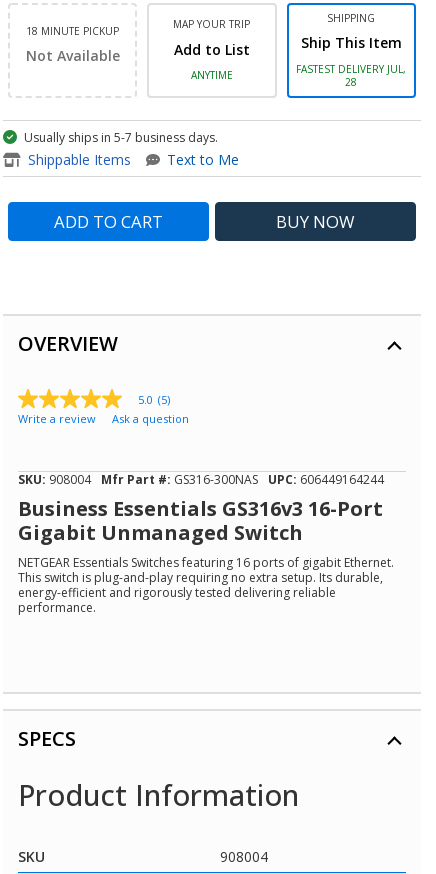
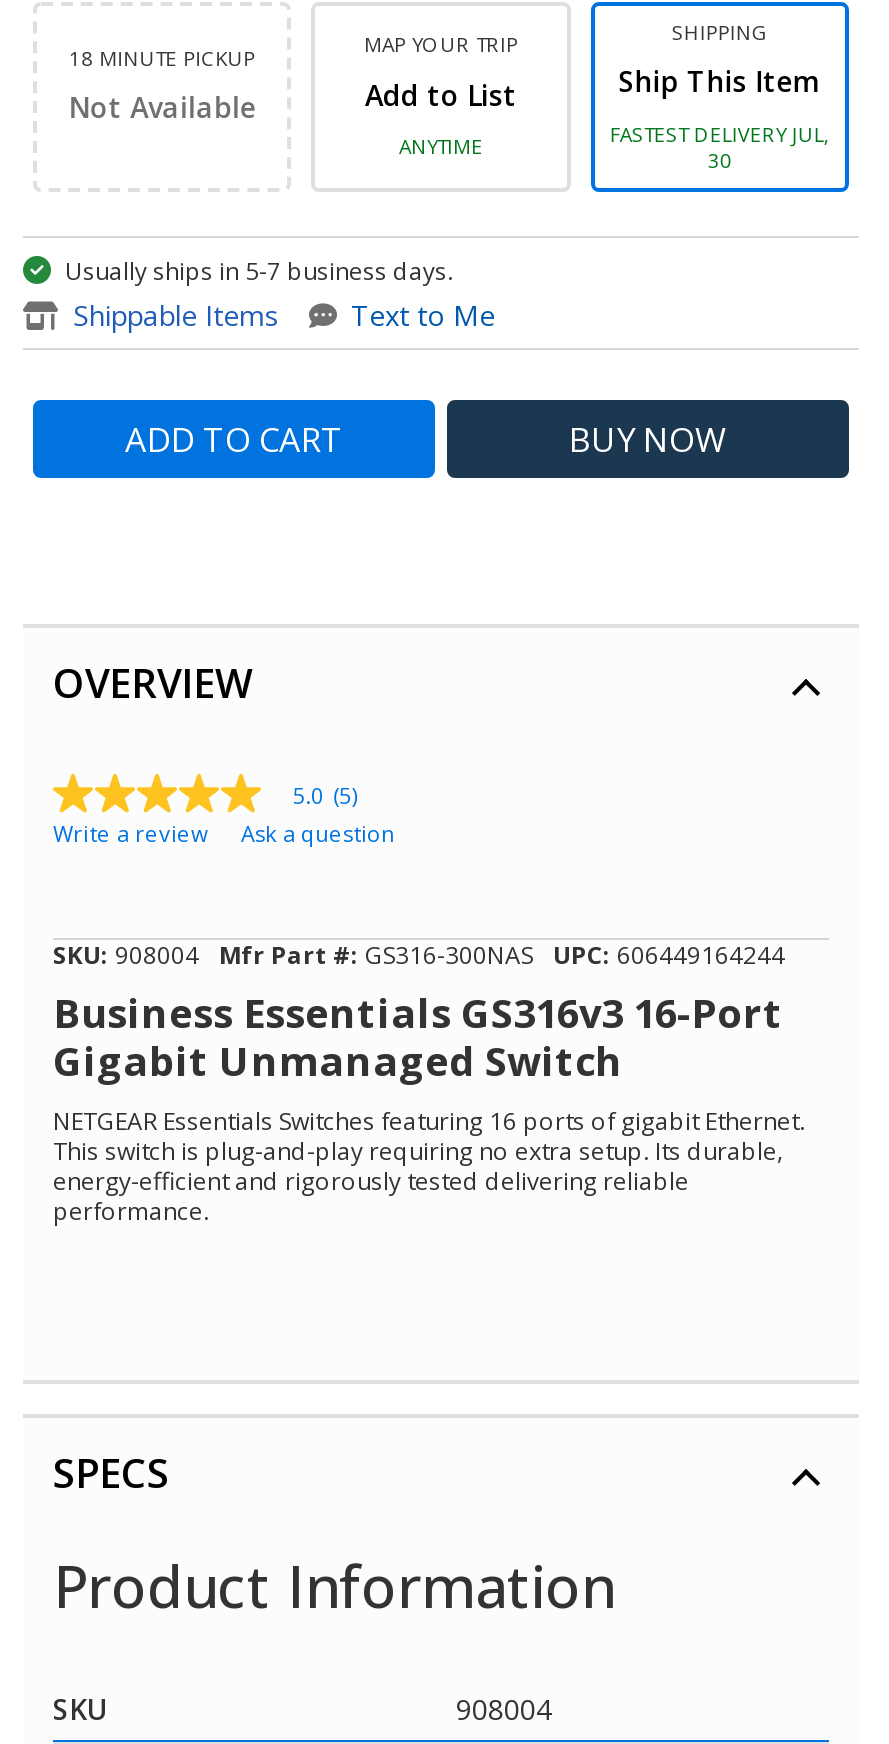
- 28
+ 30
